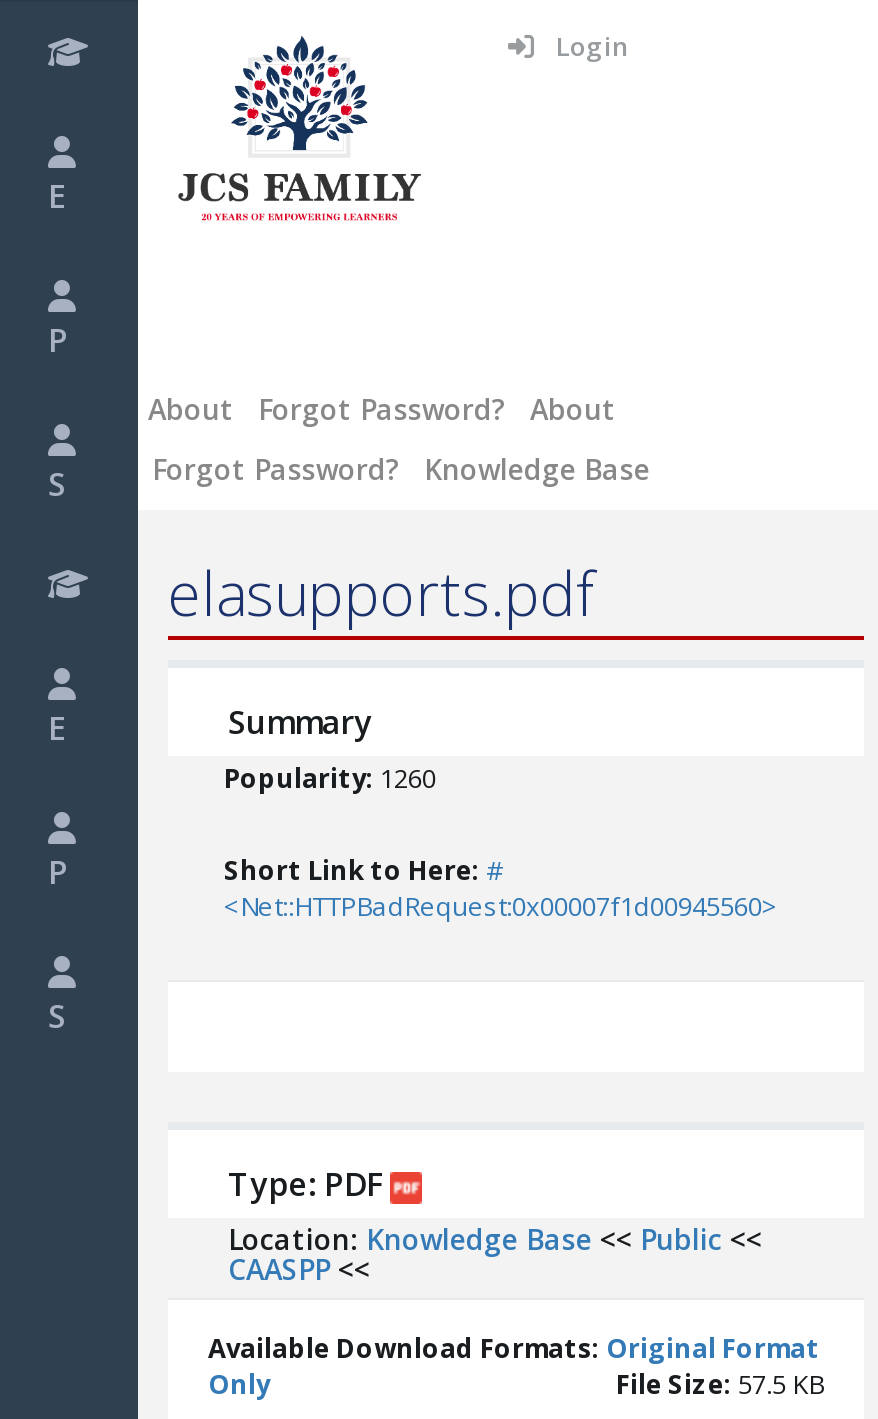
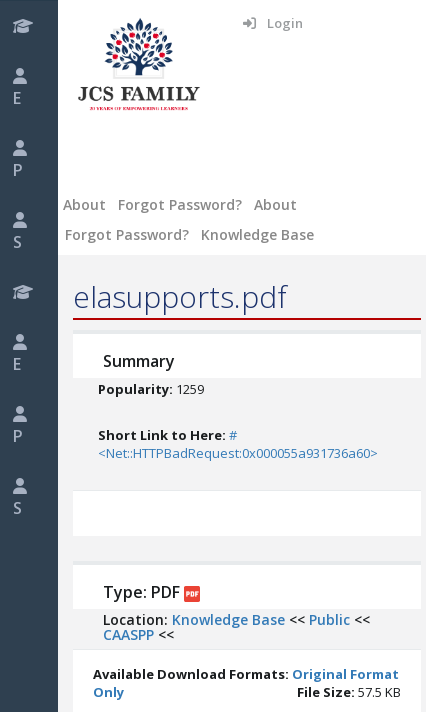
- Popularity: 1260
+ Popularity: 1259

- <Net::HTTPBadRequest:0x00007f1d00945560>
+ <Net::HTTPBadRequest:0x000055a931736a60>
